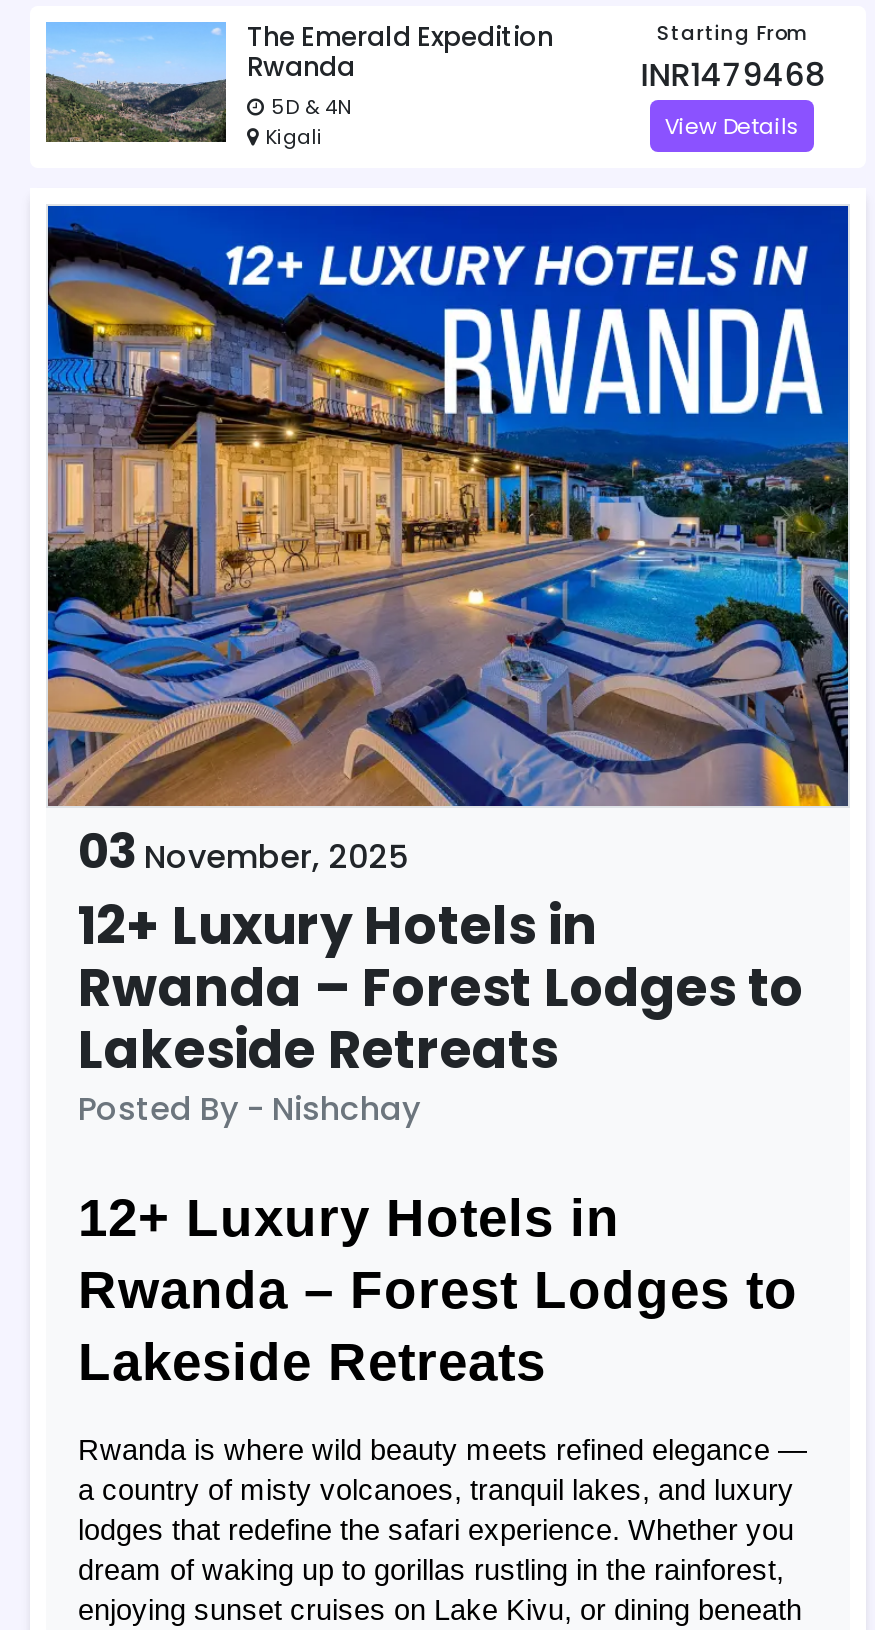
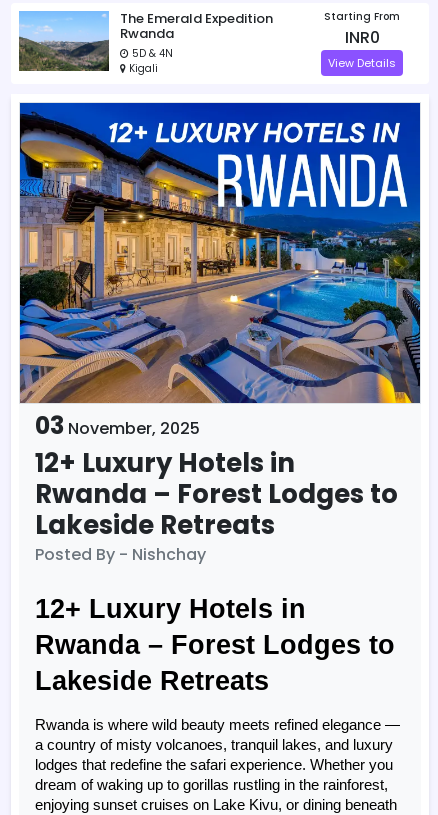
- INR1479468
+ INR0
